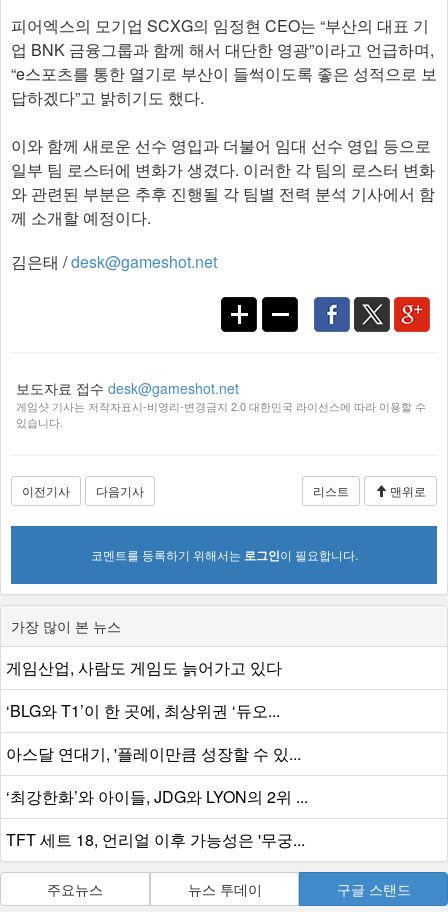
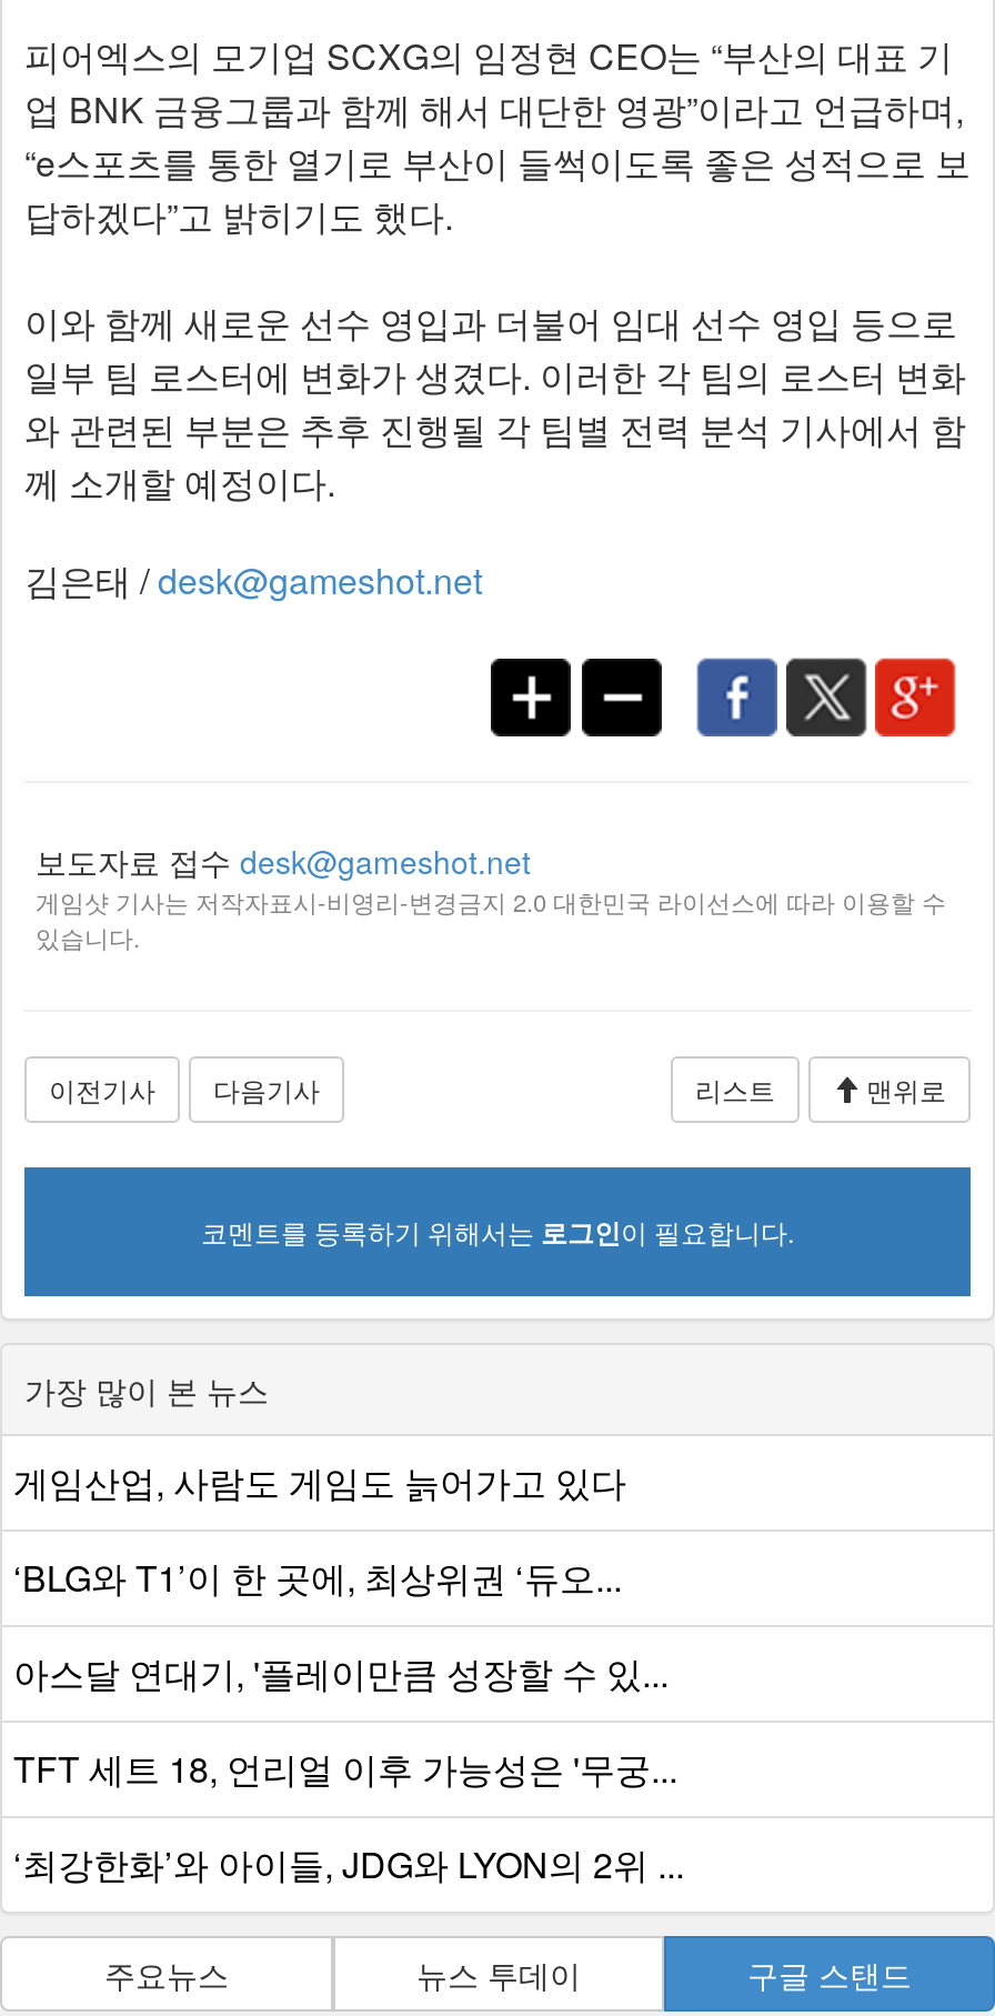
moved down: ‘최강한화’와 아이들, JDG와 LYON의 2위 ...

moved up: TFT 세트 18, 언리얼 이후 가능성은 '무궁...
